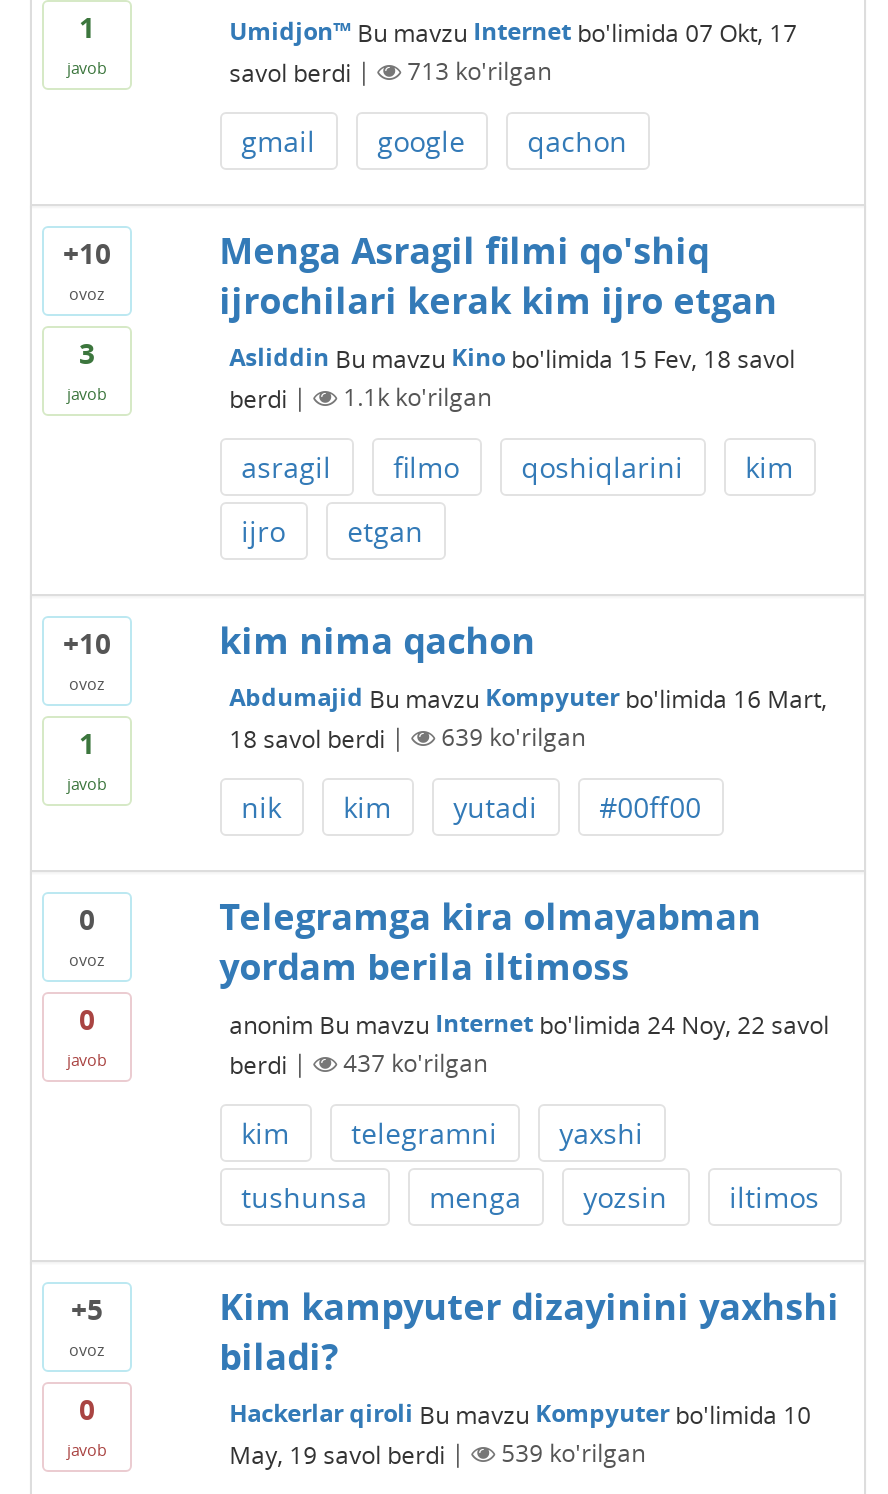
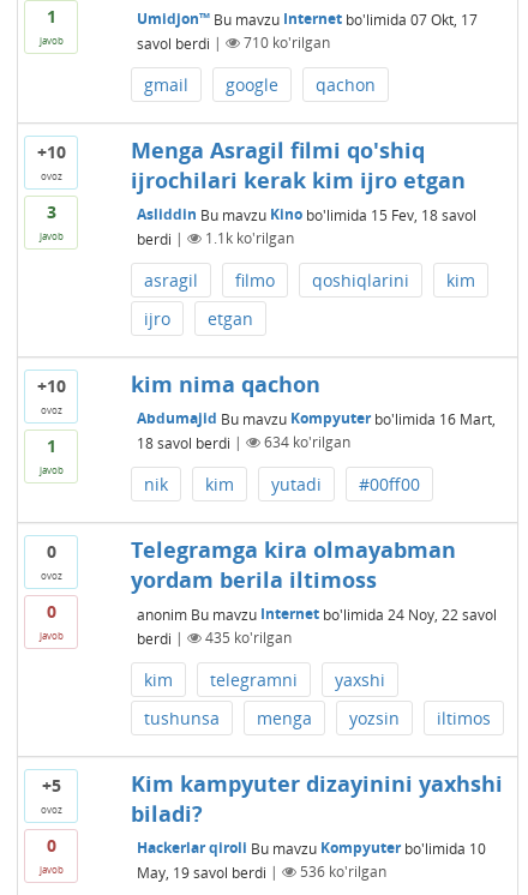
- 713 ko'rilgan
+ 710 ko'rilgan

- 639 ko'rilgan
+ 634 ko'rilgan

- 437 ko'rilgan
+ 435 ko'rilgan

- 539 ko'rilgan
+ 536 ko'rilgan
